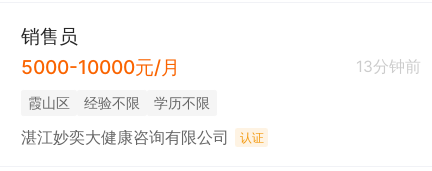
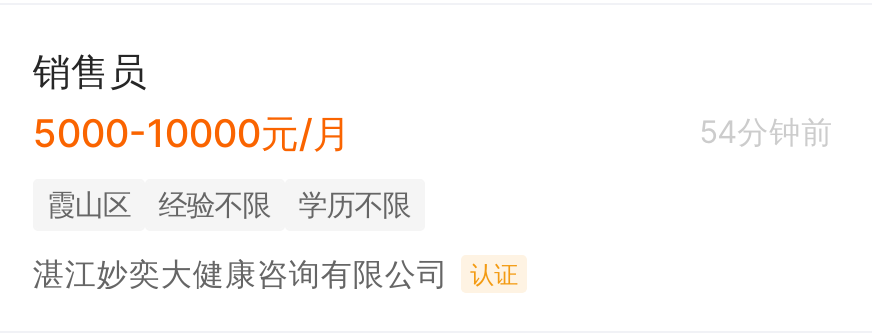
- 13分钟前
+ 54分钟前
